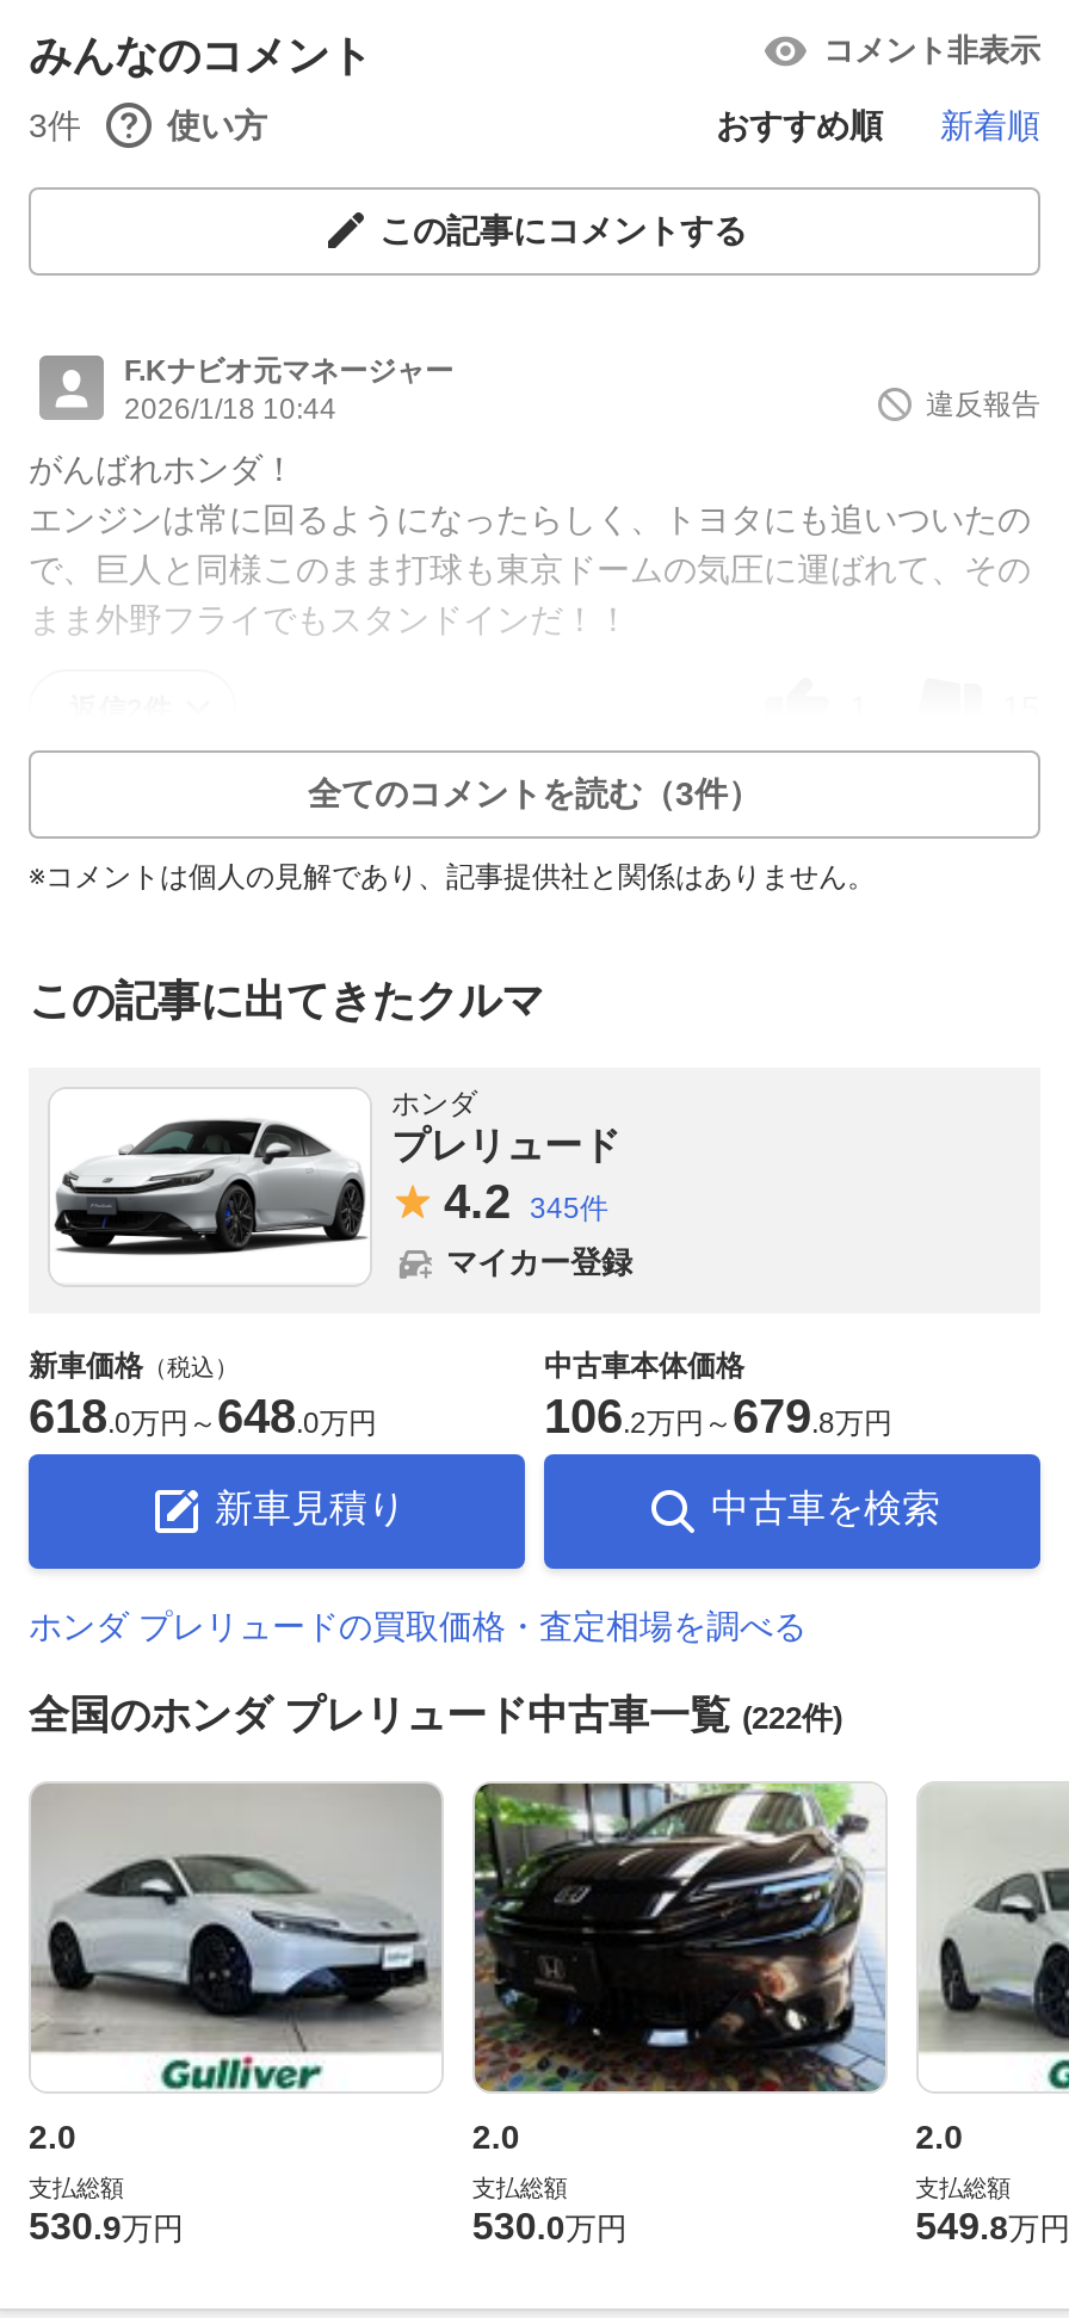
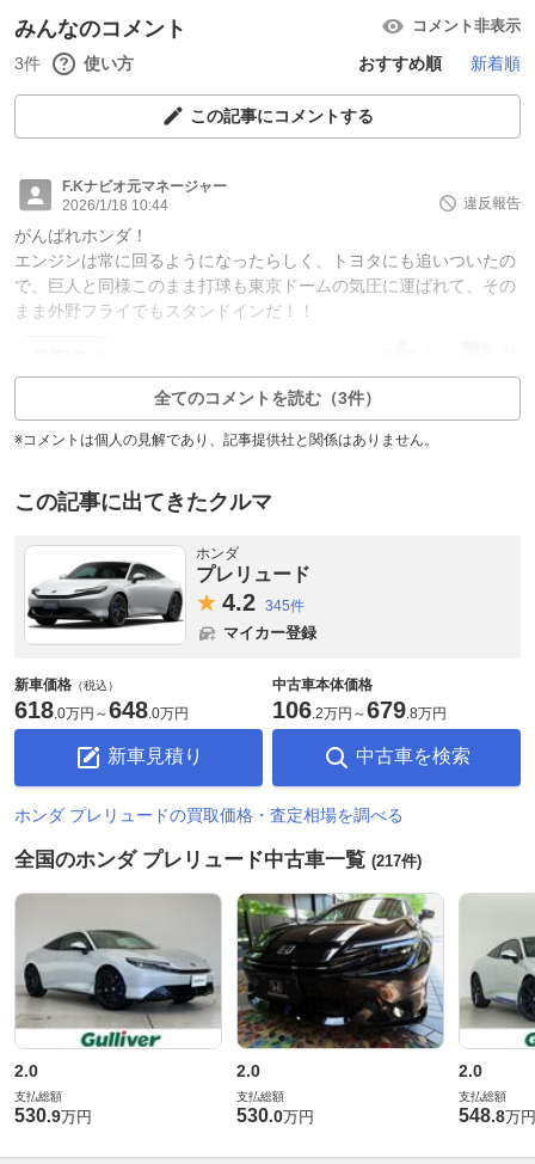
- 全国のホンダ プレリュード中古車一覧(222件)
+ 全国のホンダ プレリュード中古車一覧(217件)

- 549.8万円
+ 548.8万円
